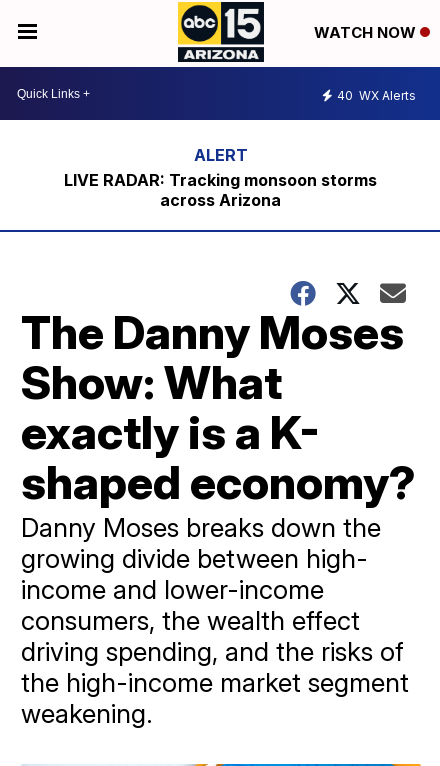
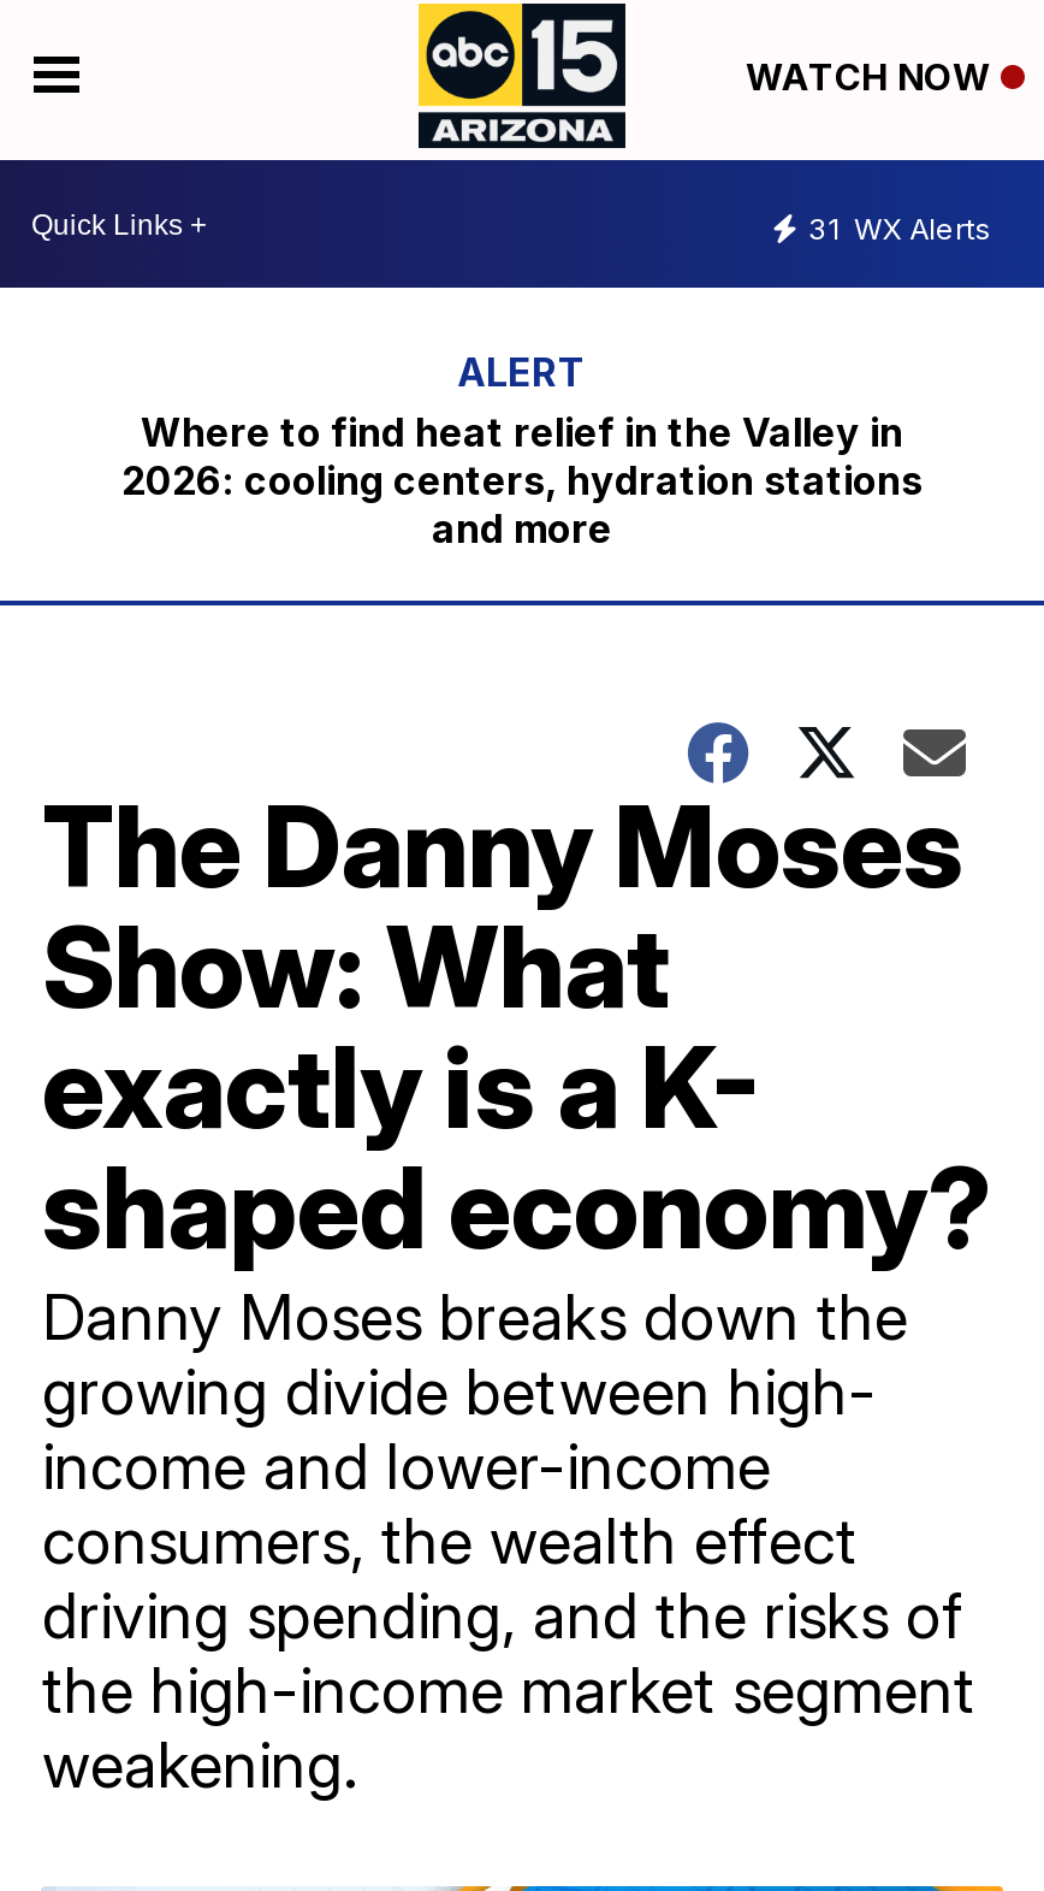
- 40 WX Alerts
+ 31 WX Alerts

- LIVE RADAR: Tracking monsoon storms
- across Arizona
+ Where to find heat relief in the Valley in
+ 2026: cooling centers, hydration stations
+ and more
